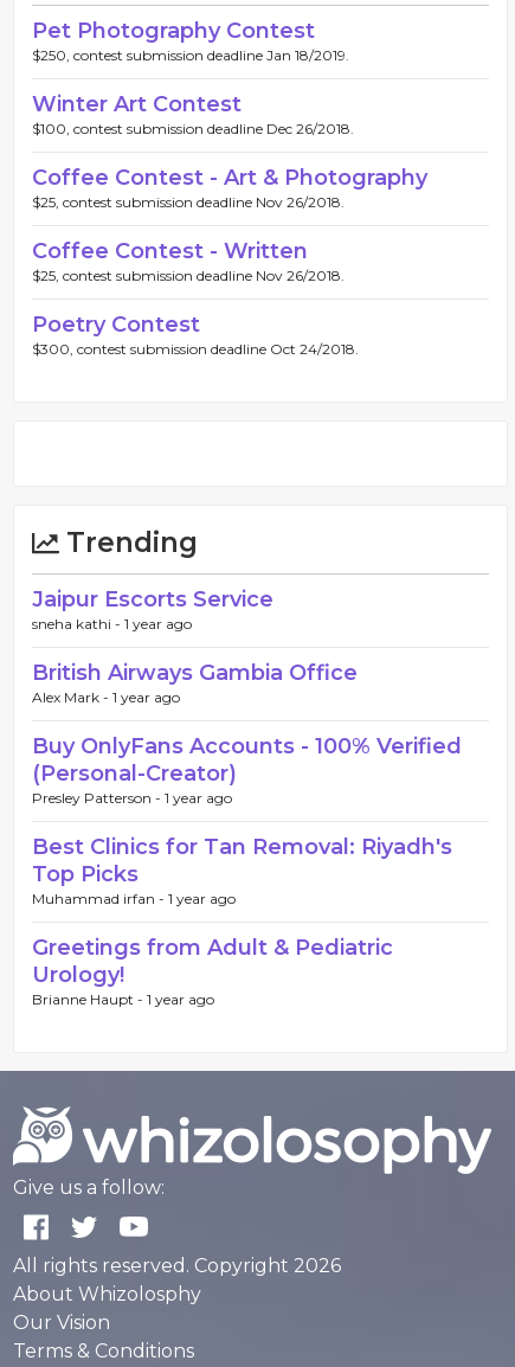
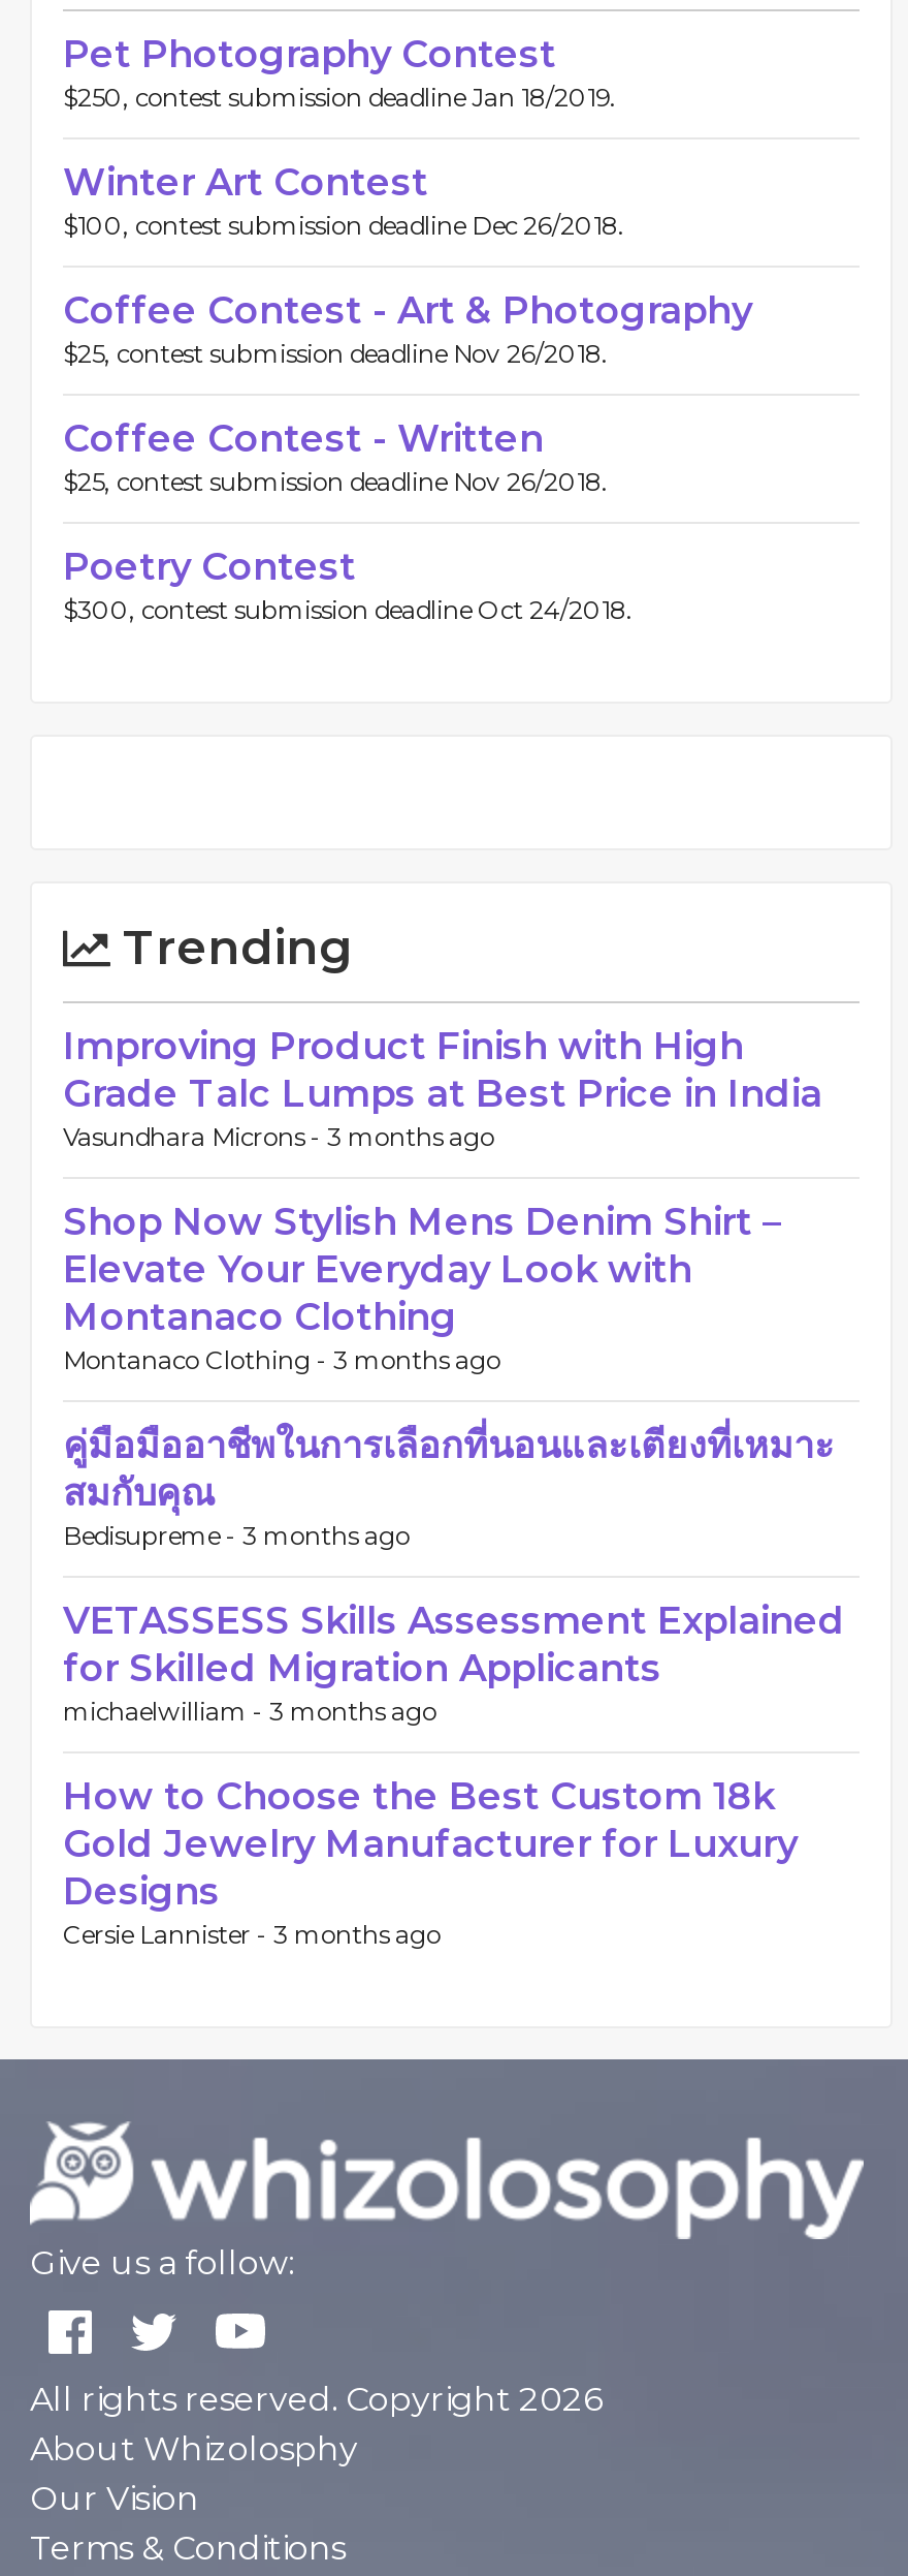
- Jaipur Escorts Service
- sneha kathi - 1 year ago
+ Improving Product Finish with High
+ Grade Talc Lumps at Best Price in India
+ Vasundhara Microns - 3 months ago

- British Airways Gambia Office
- Alex Mark - 1 year ago
+ Shop Now Stylish Mens Denim Shirt –
+ Elevate Your Everyday Look with
+ Montanaco Clothing
+ Montanaco Clothing - 3 months ago

- Buy OnlyFans Accounts - 100% Verified
- (Personal-Creator)
- Presley Patterson - 1 year ago
+ คู่มือมืออาชีพในการเลือกที่นอนและเตียงที่เหมาะ
+ สมกับคุณ
+ Bedisupreme - 3 months ago

- Best Clinics for Tan Removal: Riyadh's
- Top Picks
- Muhammad irfan - 1 year ago
+ VETASSESS Skills Assessment Explained
+ for Skilled Migration Applicants
+ michaelwilliam - 3 months ago

- Greetings from Adult & Pediatric
- Urology!
- Brianne Haupt - 1 year ago
+ How to Choose the Best Custom 18k
+ Gold Jewelry Manufacturer for Luxury
+ Designs
+ Cersie Lannister - 3 months ago
